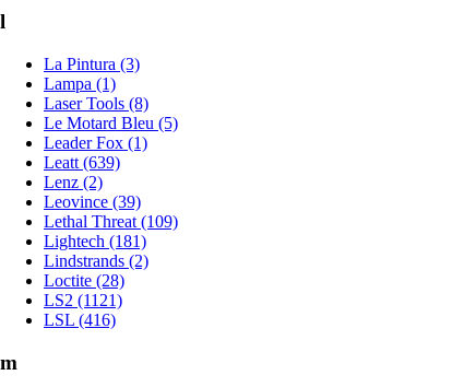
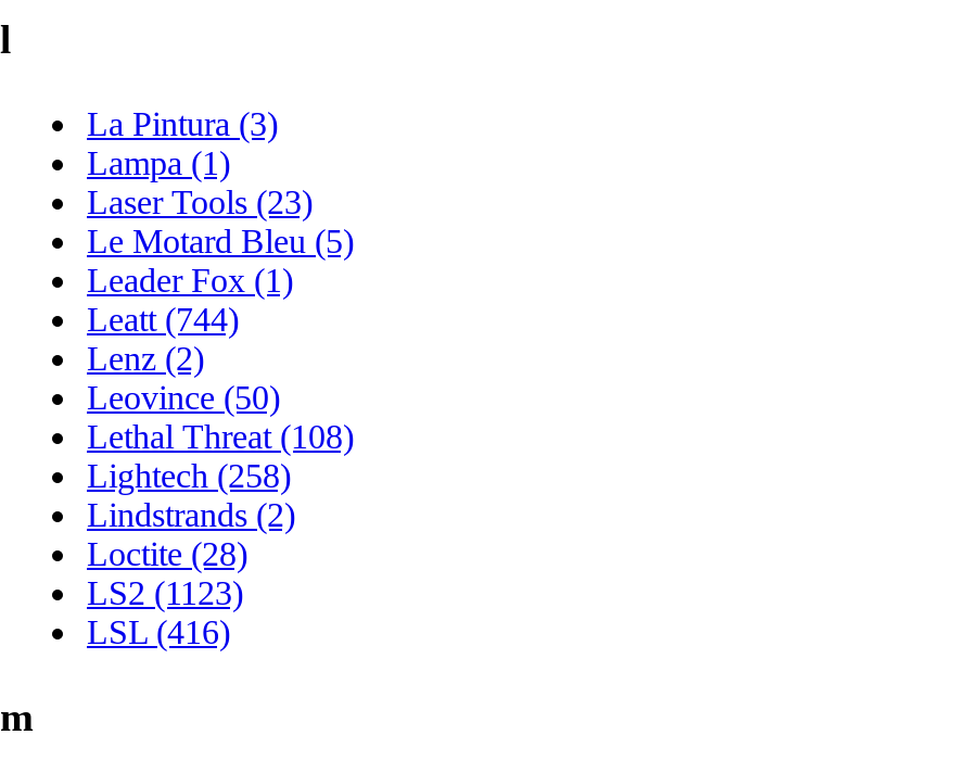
- Laser Tools (8)
+ Laser Tools (23)

- Leatt (639)
+ Leatt (744)

- Leovince (39)
+ Leovince (50)

- Lethal Threat (109)
+ Lethal Threat (108)

- Lightech (181)
+ Lightech (258)

- LS2 (1121)
+ LS2 (1123)
